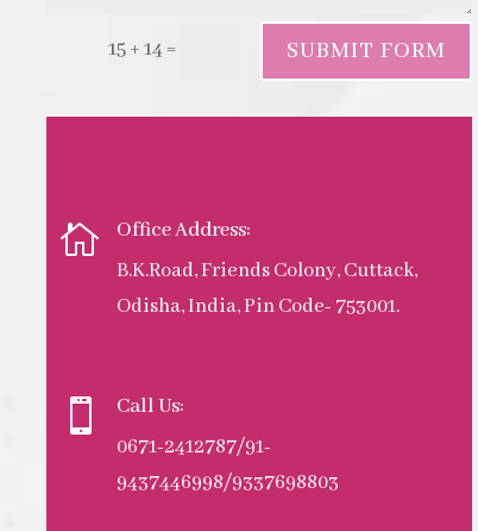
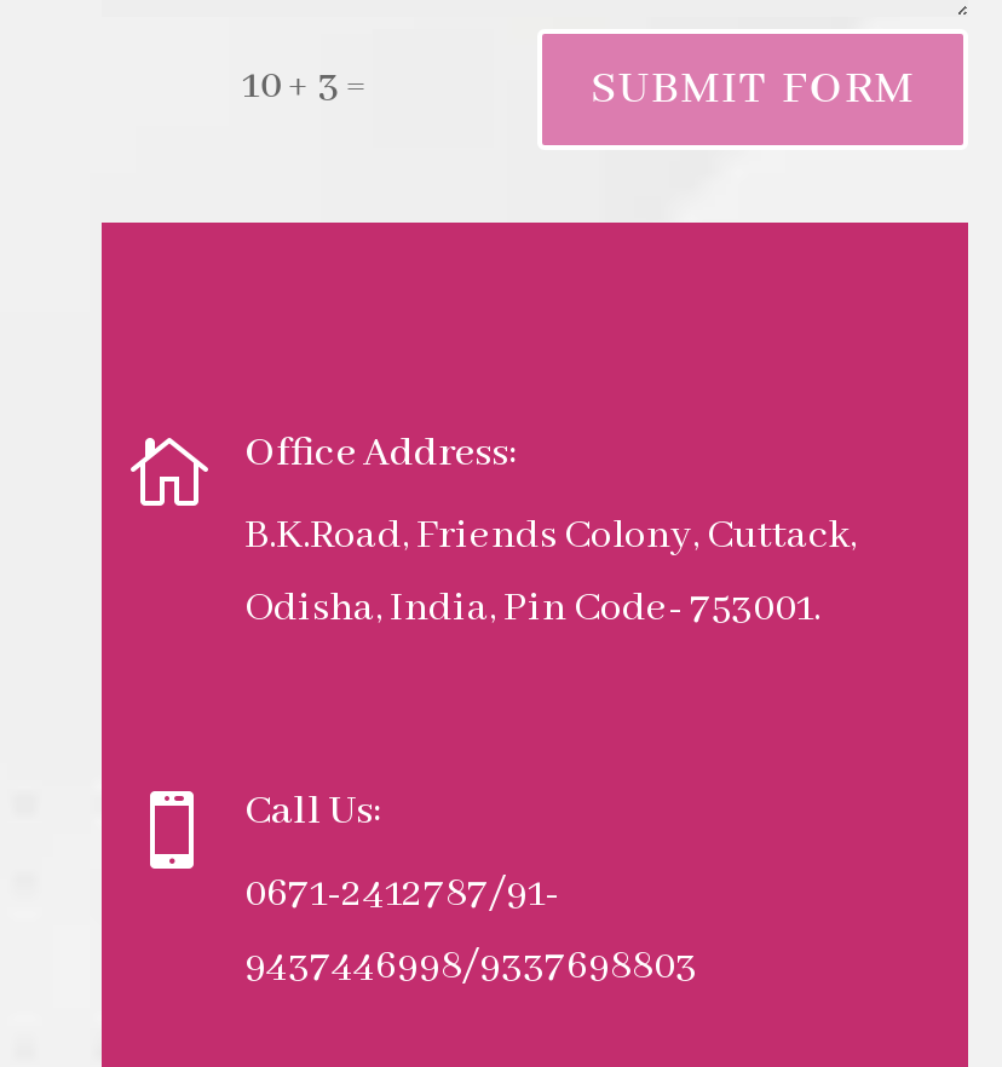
- 15 + 14 =
+ 10 + 3 =
